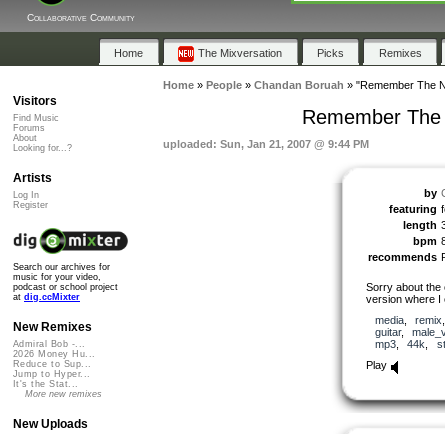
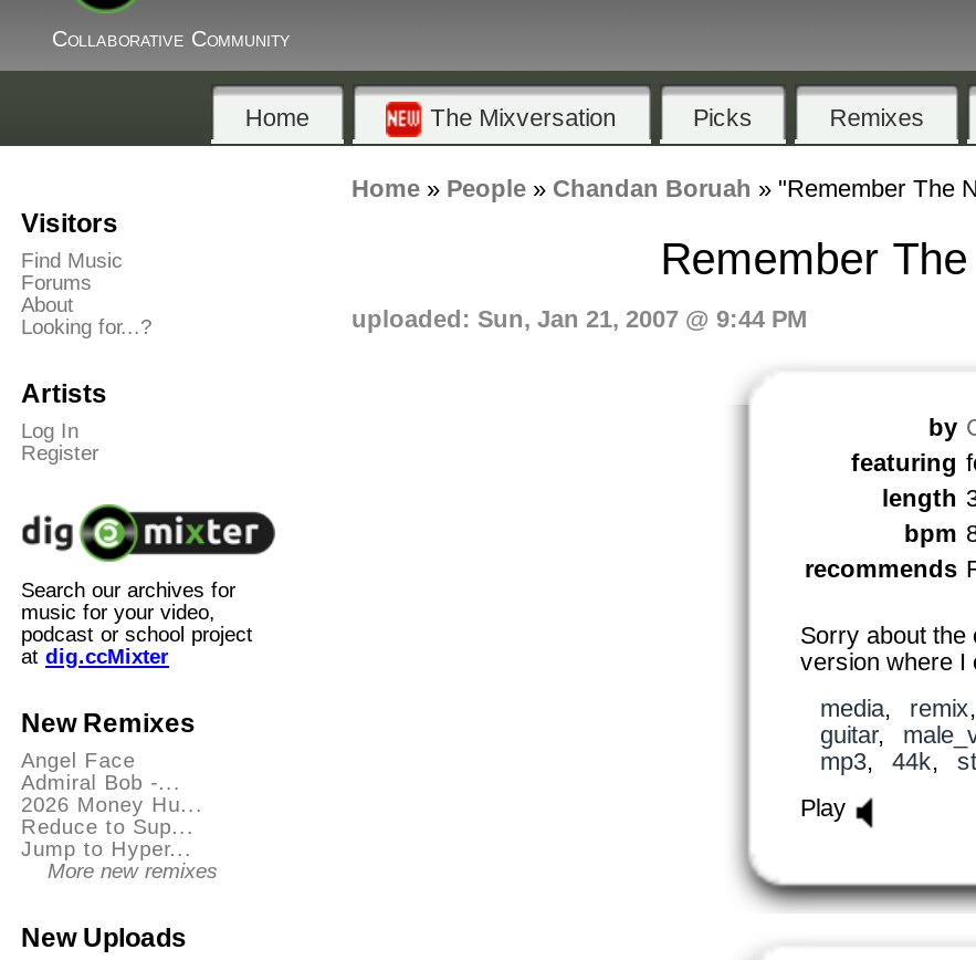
+ Angel Face

- It's the Stat...
